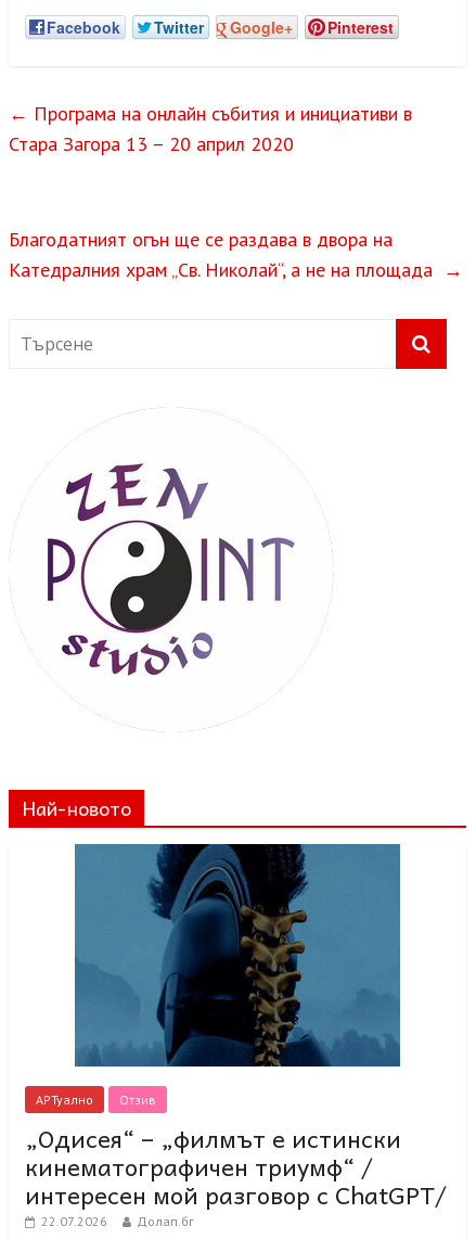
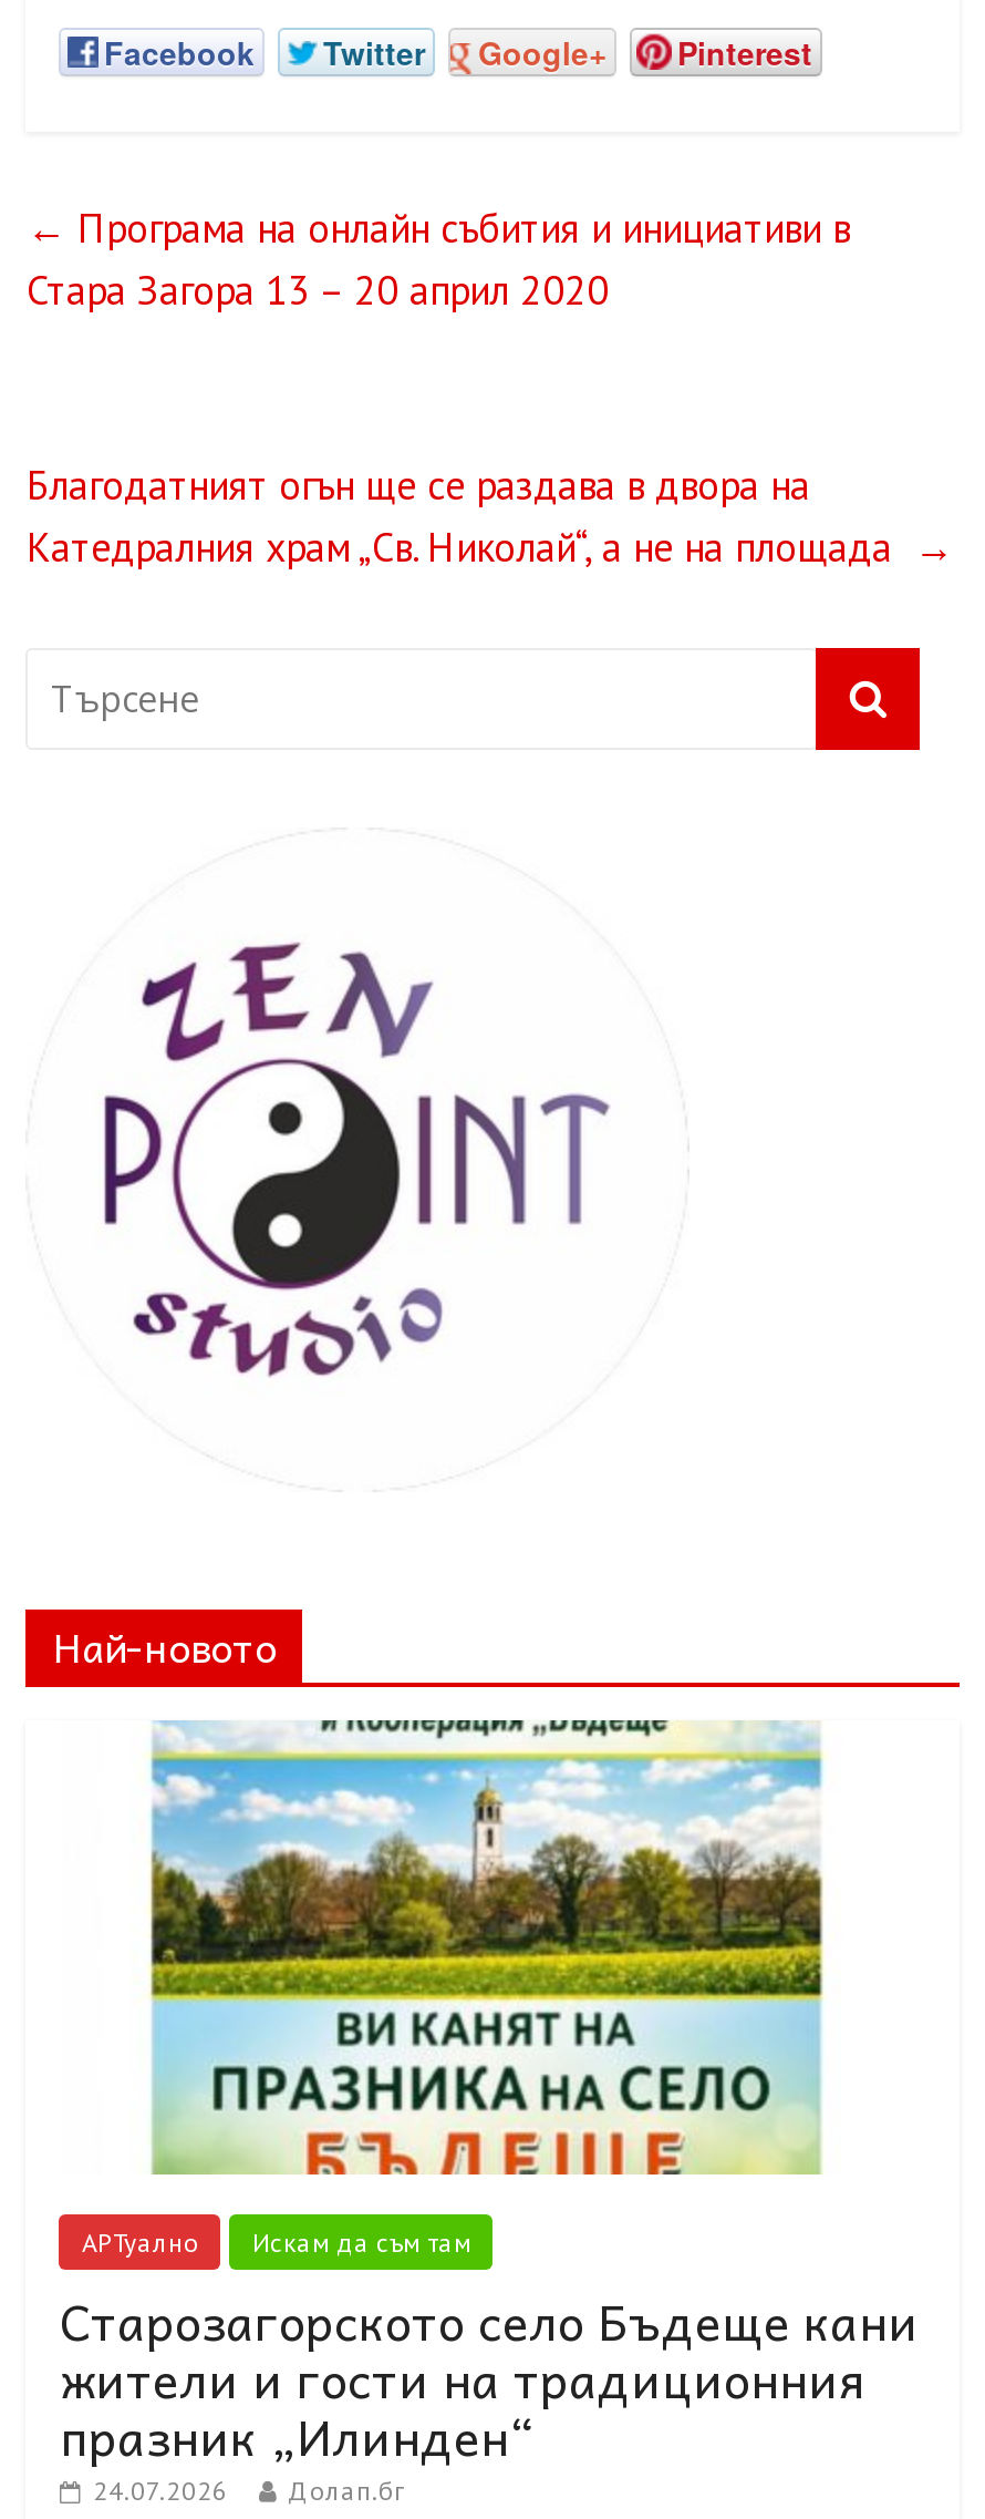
- [image]
- Отзив
- „Одисея“ – „филмът е истински
- кинематографичен триумф“ /
- интересен мой разговор с ChatGPT/
- 22.07.2026
+ [image]
+ Искам да съм там
+ Старозагорското село Бъдеще кани
+ жители и гости на традиционния
+ празник „Илинден“
+ 24.07.2026
